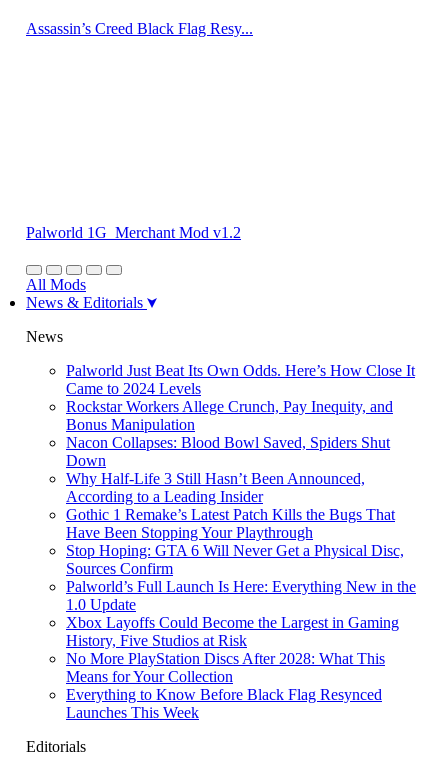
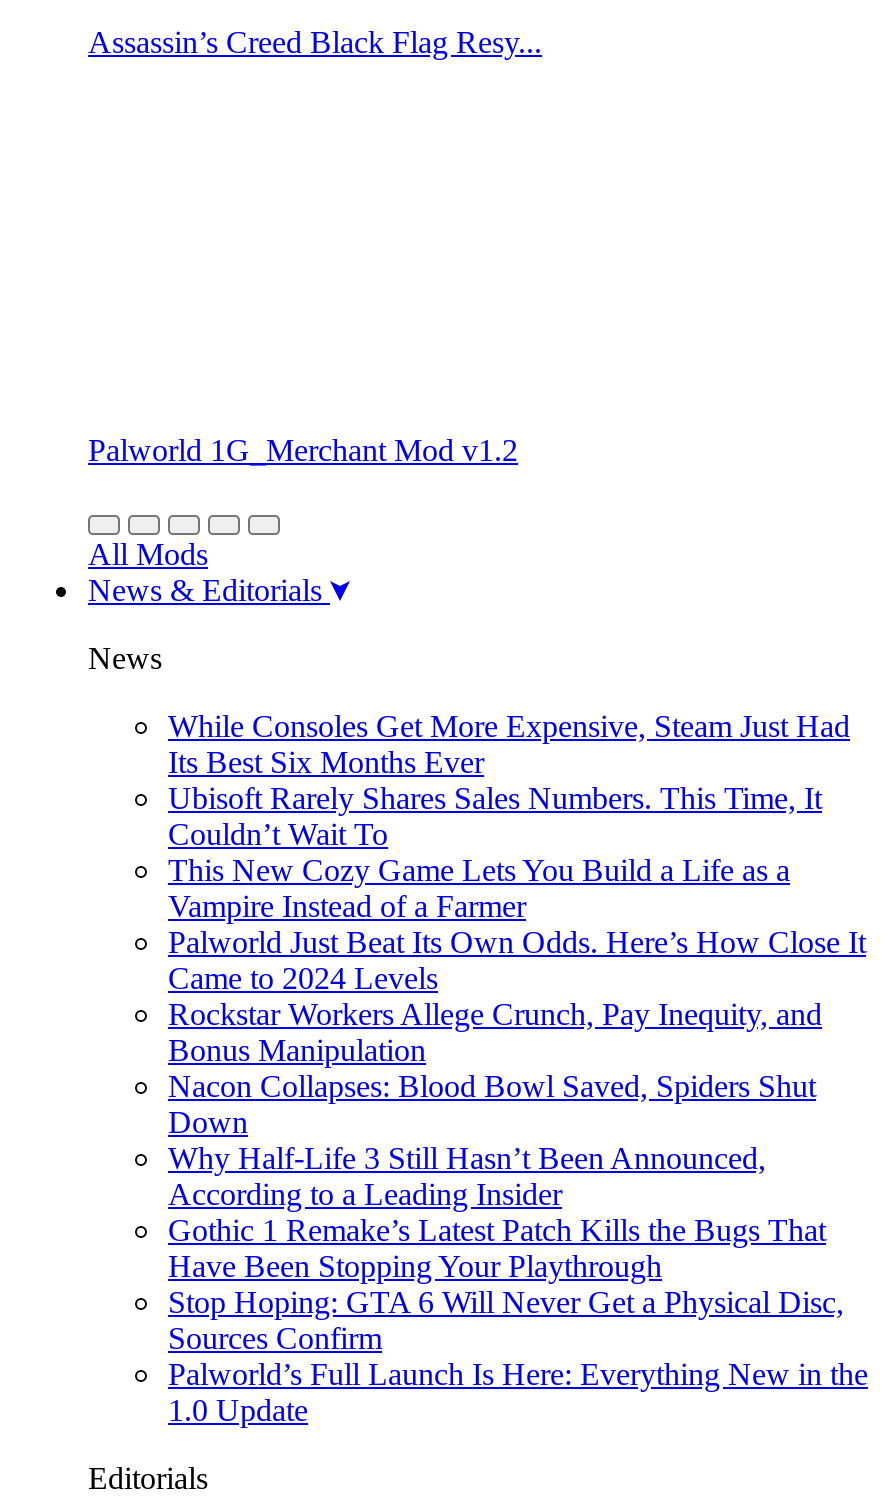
+ While Consoles Get More Expensive, Steam Just Had
+ Its Best Six Months Ever
+ Ubisoft Rarely Shares Sales Numbers. This Time, It
+ Couldn’t Wait To
+ This New Cozy Game Lets You Build a Life as a
+ Vampire Instead of a Farmer

moved down: Palworld Just Beat Its Own Odds. Here’s How Close It | Came to 2024 Levels | Rockstar Workers Allege Crunch, Pay Inequity, and | ... | Palworld’s Full Launch Is Here: Everything New in the | 1.0 Update

- Xbox Layoffs Could Become the Largest in Gaming
- History, Five Studios at Risk
- No More PlayStation Discs After 2028: What This
- Means for Your Collection
- Everything to Know Before Black Flag Resynced
- Launches This Week
